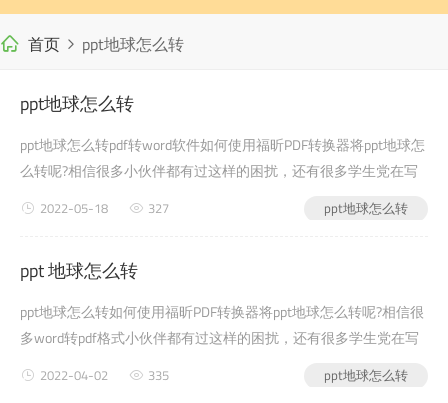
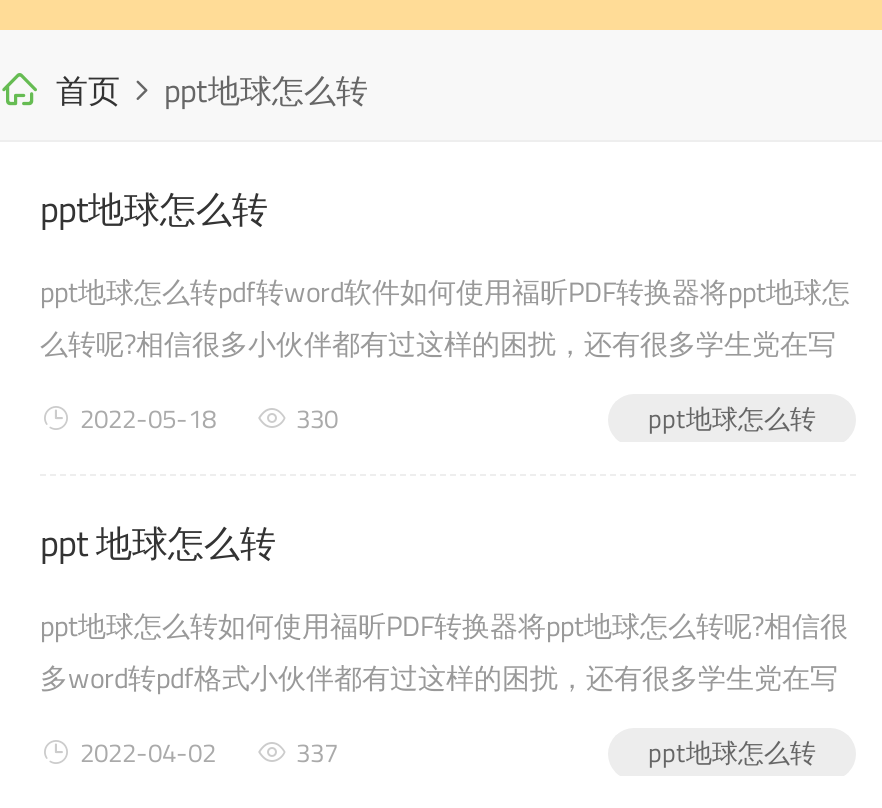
- 2022-05-18 327
+ 2022-05-18 330

- 2022-04-02 335
+ 2022-04-02 337
